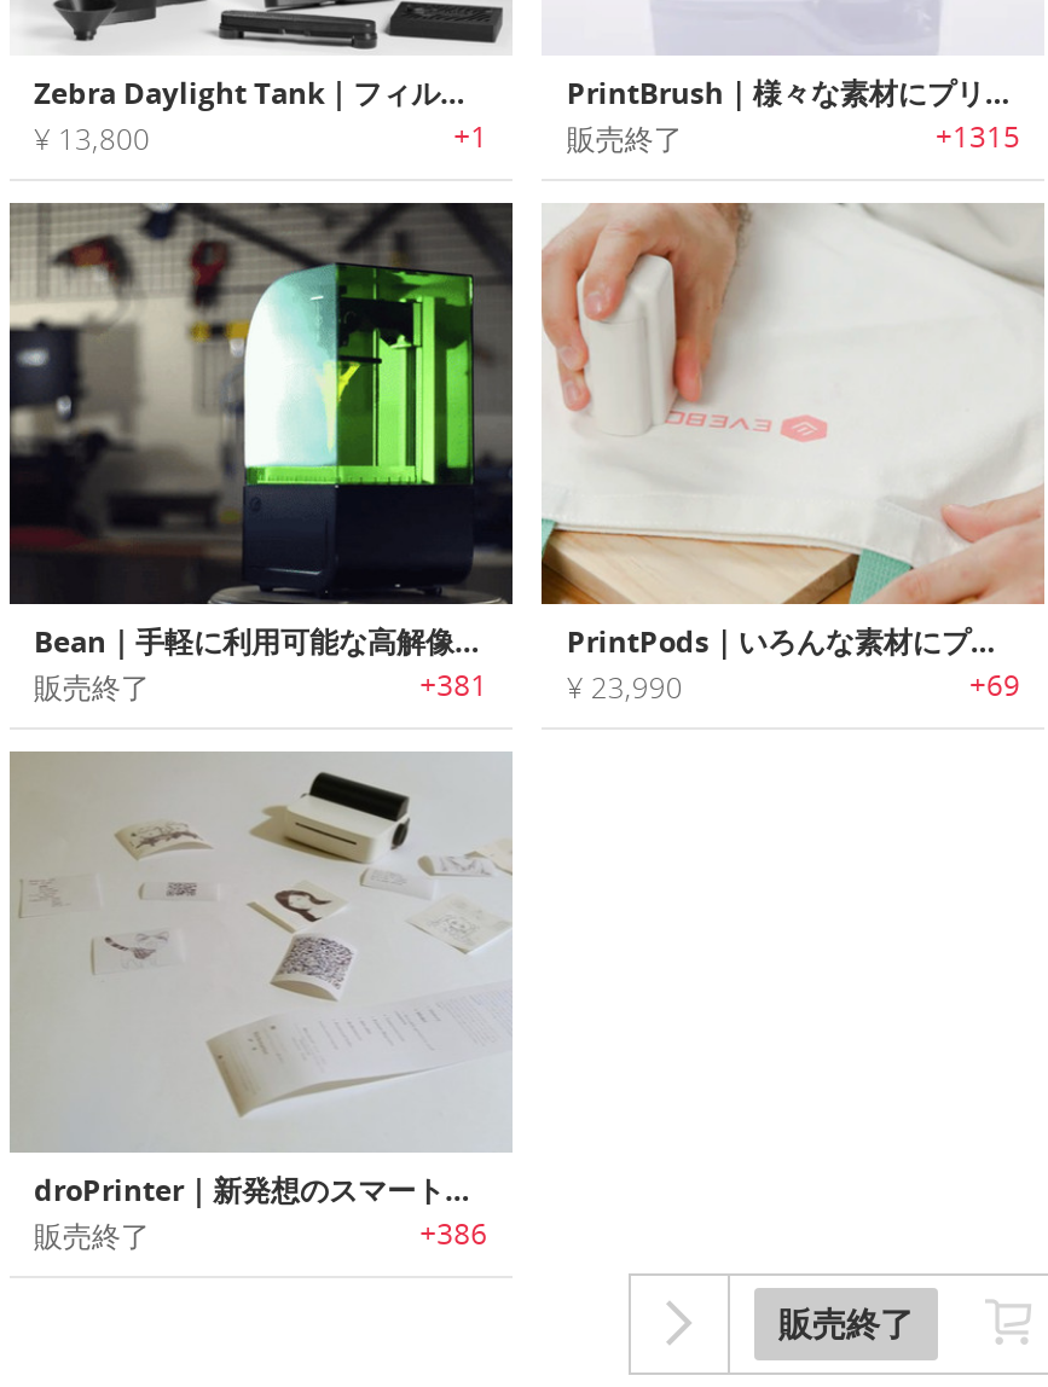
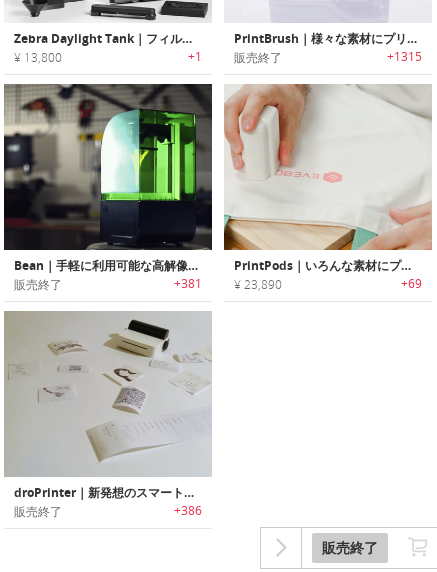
- ¥ 23,990
+ ¥ 23,890
